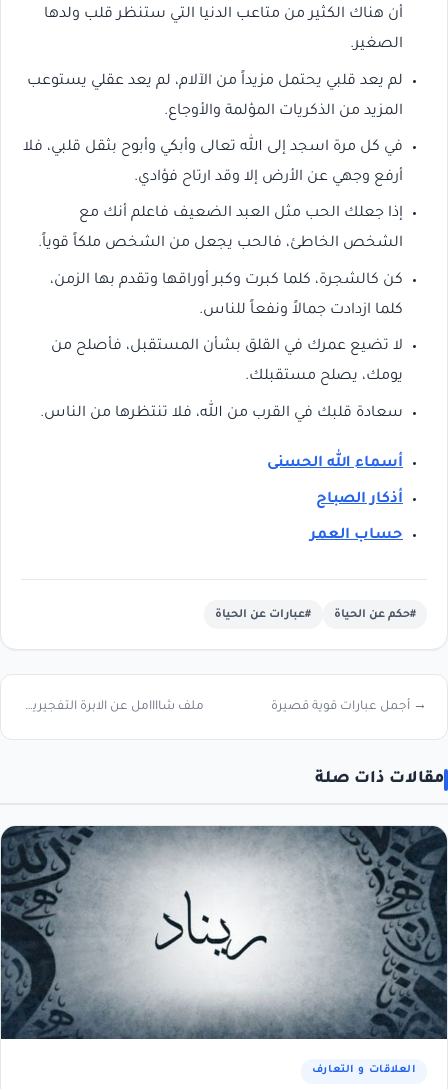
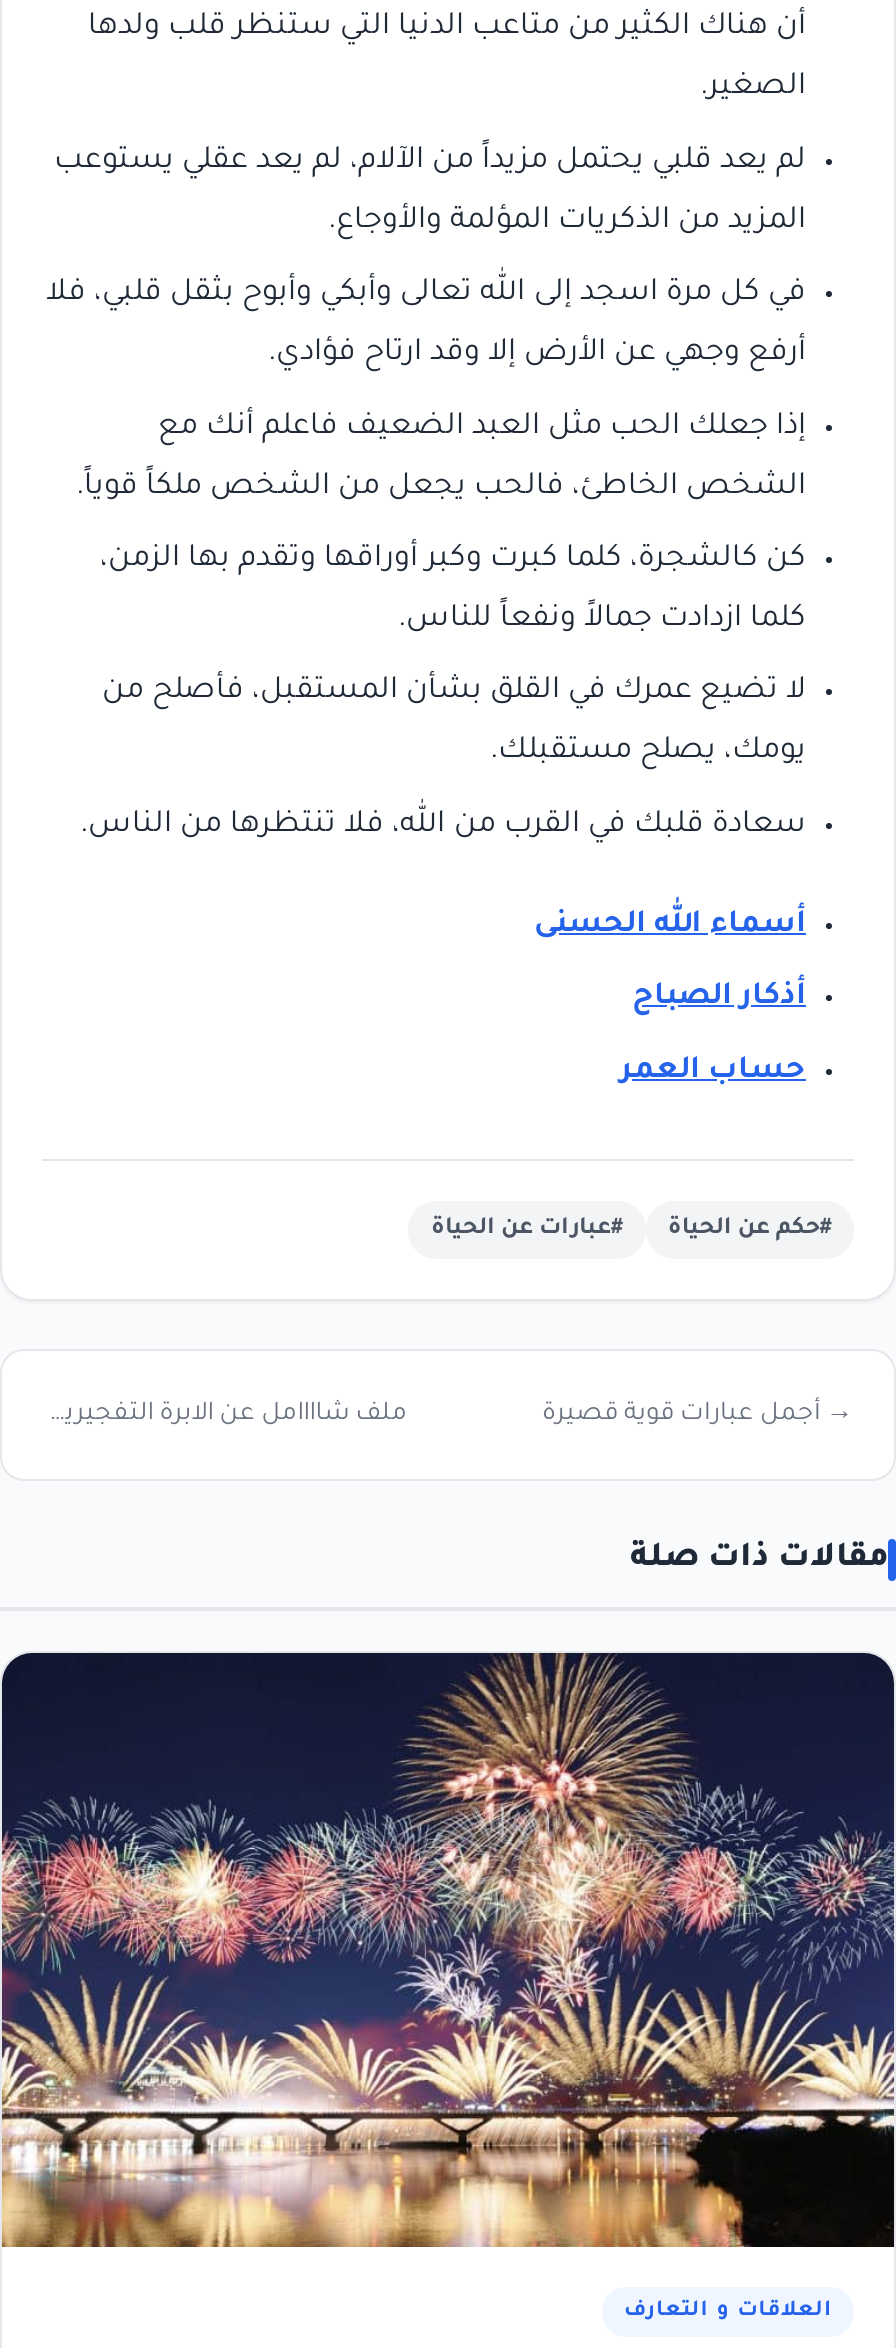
- [image]
+ [image]
